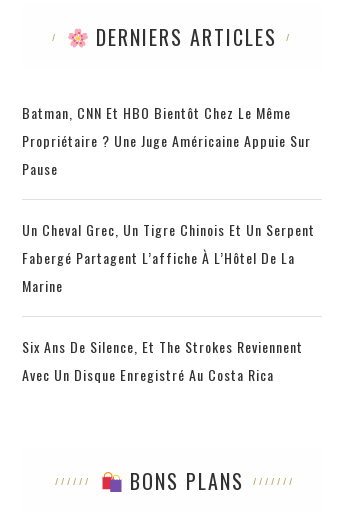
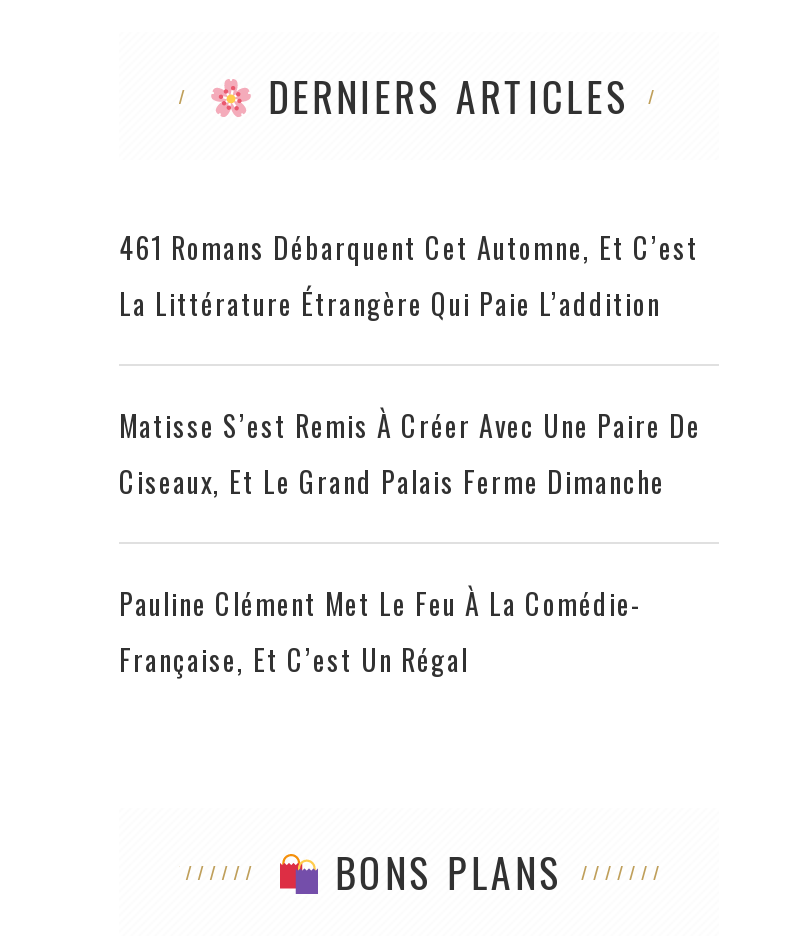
- Batman, CNN Et HBO Bientôt Chez Le Même
- Propriétaire ? Une Juge Américaine Appuie Sur
- Pause
+ 461 Romans Débarquent Cet Automne, Et C’est
+ La Littérature Étrangère Qui Paie L’addition

- Un Cheval Grec, Un Tigre Chinois Et Un Serpent
- Fabergé Partagent L’affiche À L’Hôtel De La
- Marine
+ Matisse S’est Remis À Créer Avec Une Paire De
+ Ciseaux, Et Le Grand Palais Ferme Dimanche

- Six Ans De Silence, Et The Strokes Reviennent
- Avec Un Disque Enregistré Au Costa Rica
+ Pauline Clément Met Le Feu À La Comédie-
+ Française, Et C’est Un Régal
